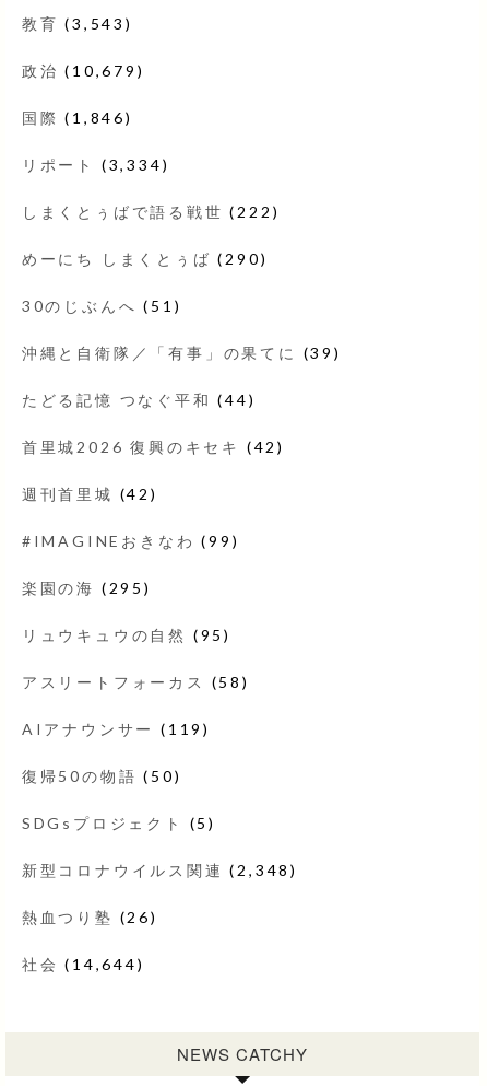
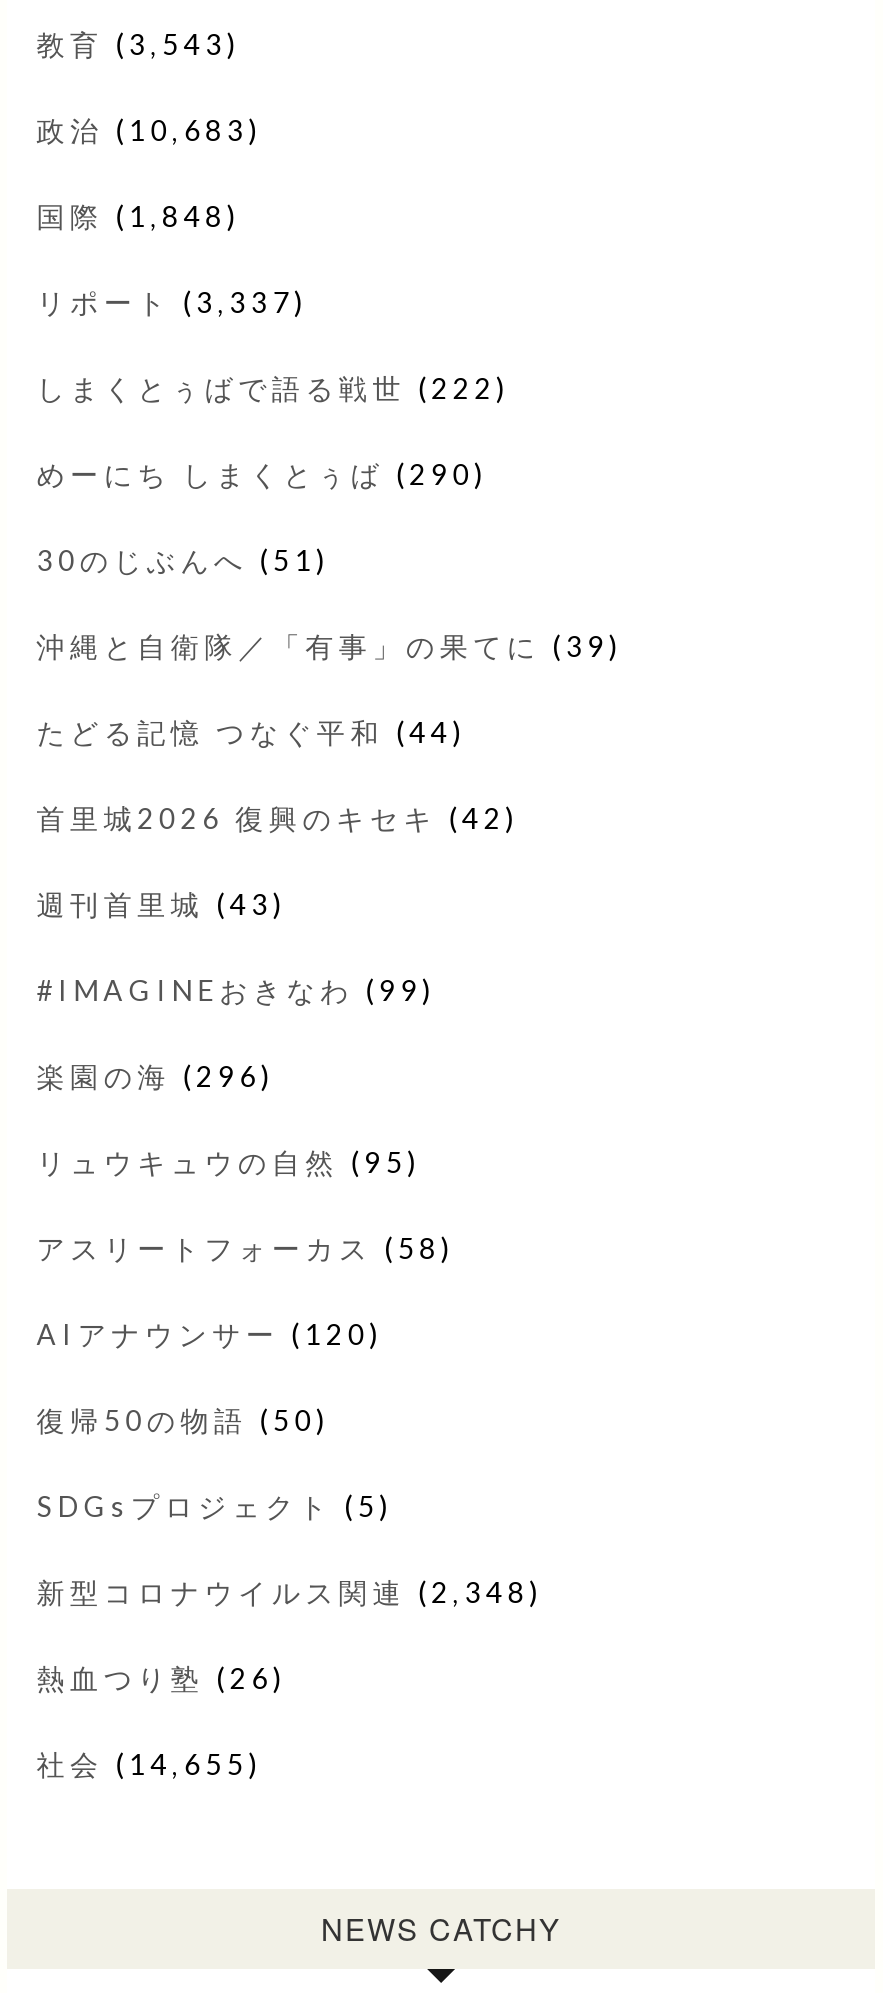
- 政治(10,679)
+ 政治(10,683)

- 国際(1,846)
+ 国際(1,848)

- リポート(3,334)
+ リポート(3,337)

- 週刊首里城(42)
+ 週刊首里城(43)

- 楽園の海(295)
+ 楽園の海(296)

- AIアナウンサー(119)
+ AIアナウンサー(120)

- 社会(14,644)
+ 社会(14,655)
